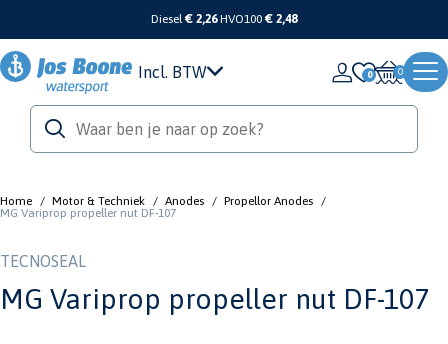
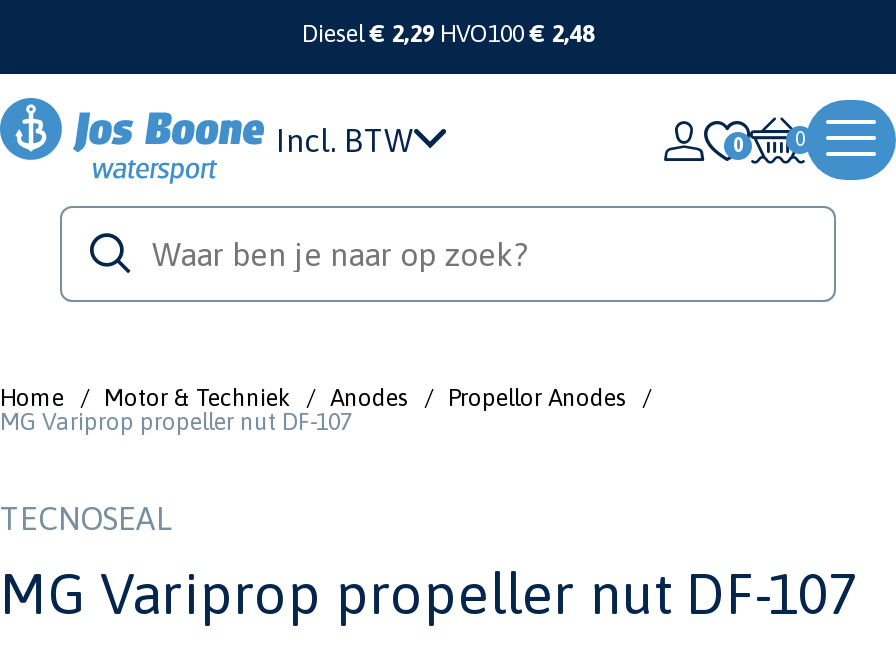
- Diesel€ 2,26 HVO100 € 2,48
+ Diesel€ 2,29 HVO100 € 2,48
